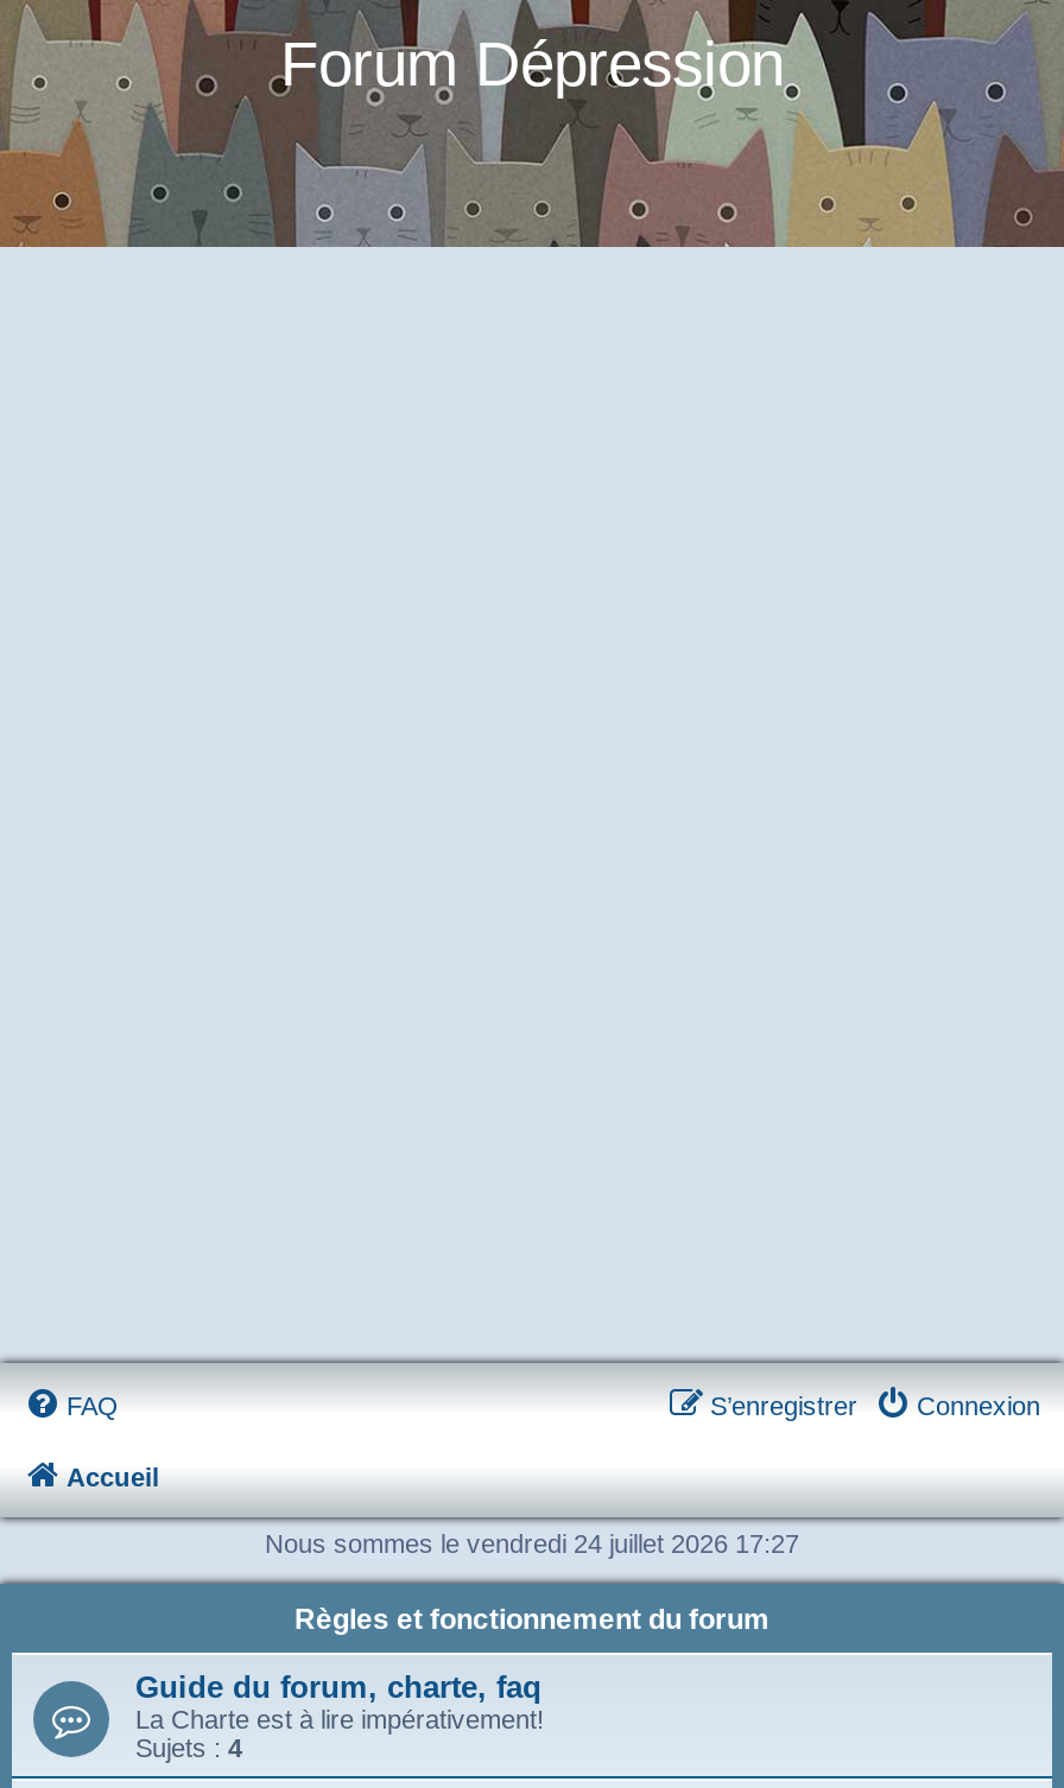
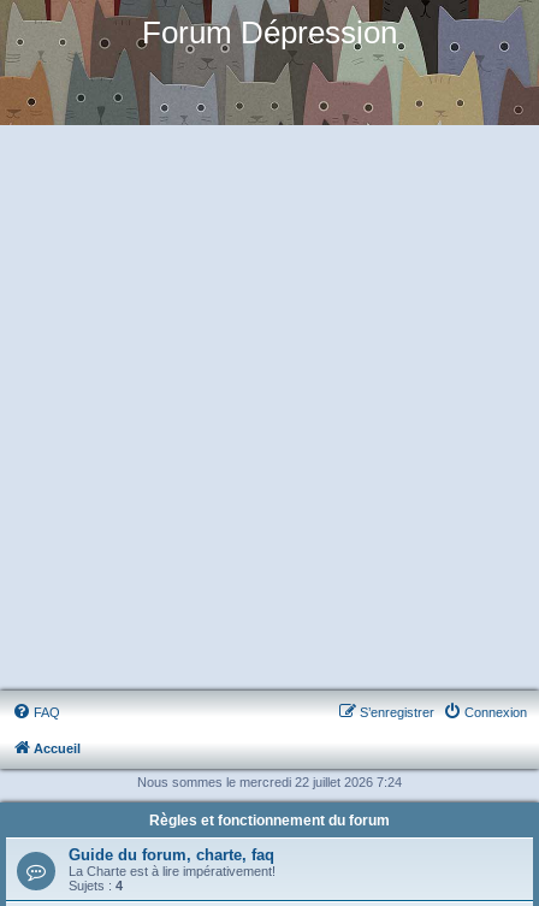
- Nous sommes le vendredi 24 juillet 2026 17:27
+ Nous sommes le mercredi 22 juillet 2026 7:24
